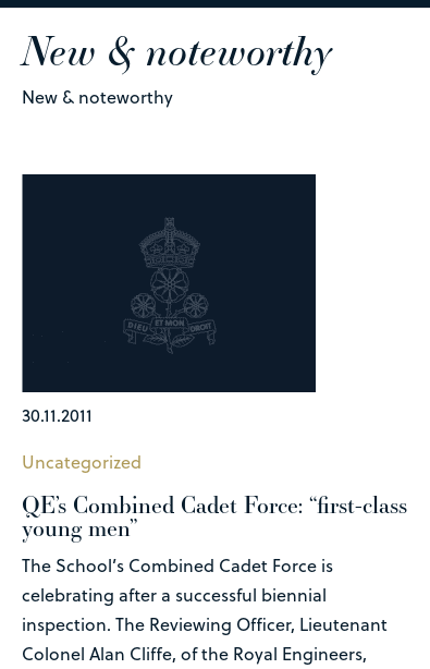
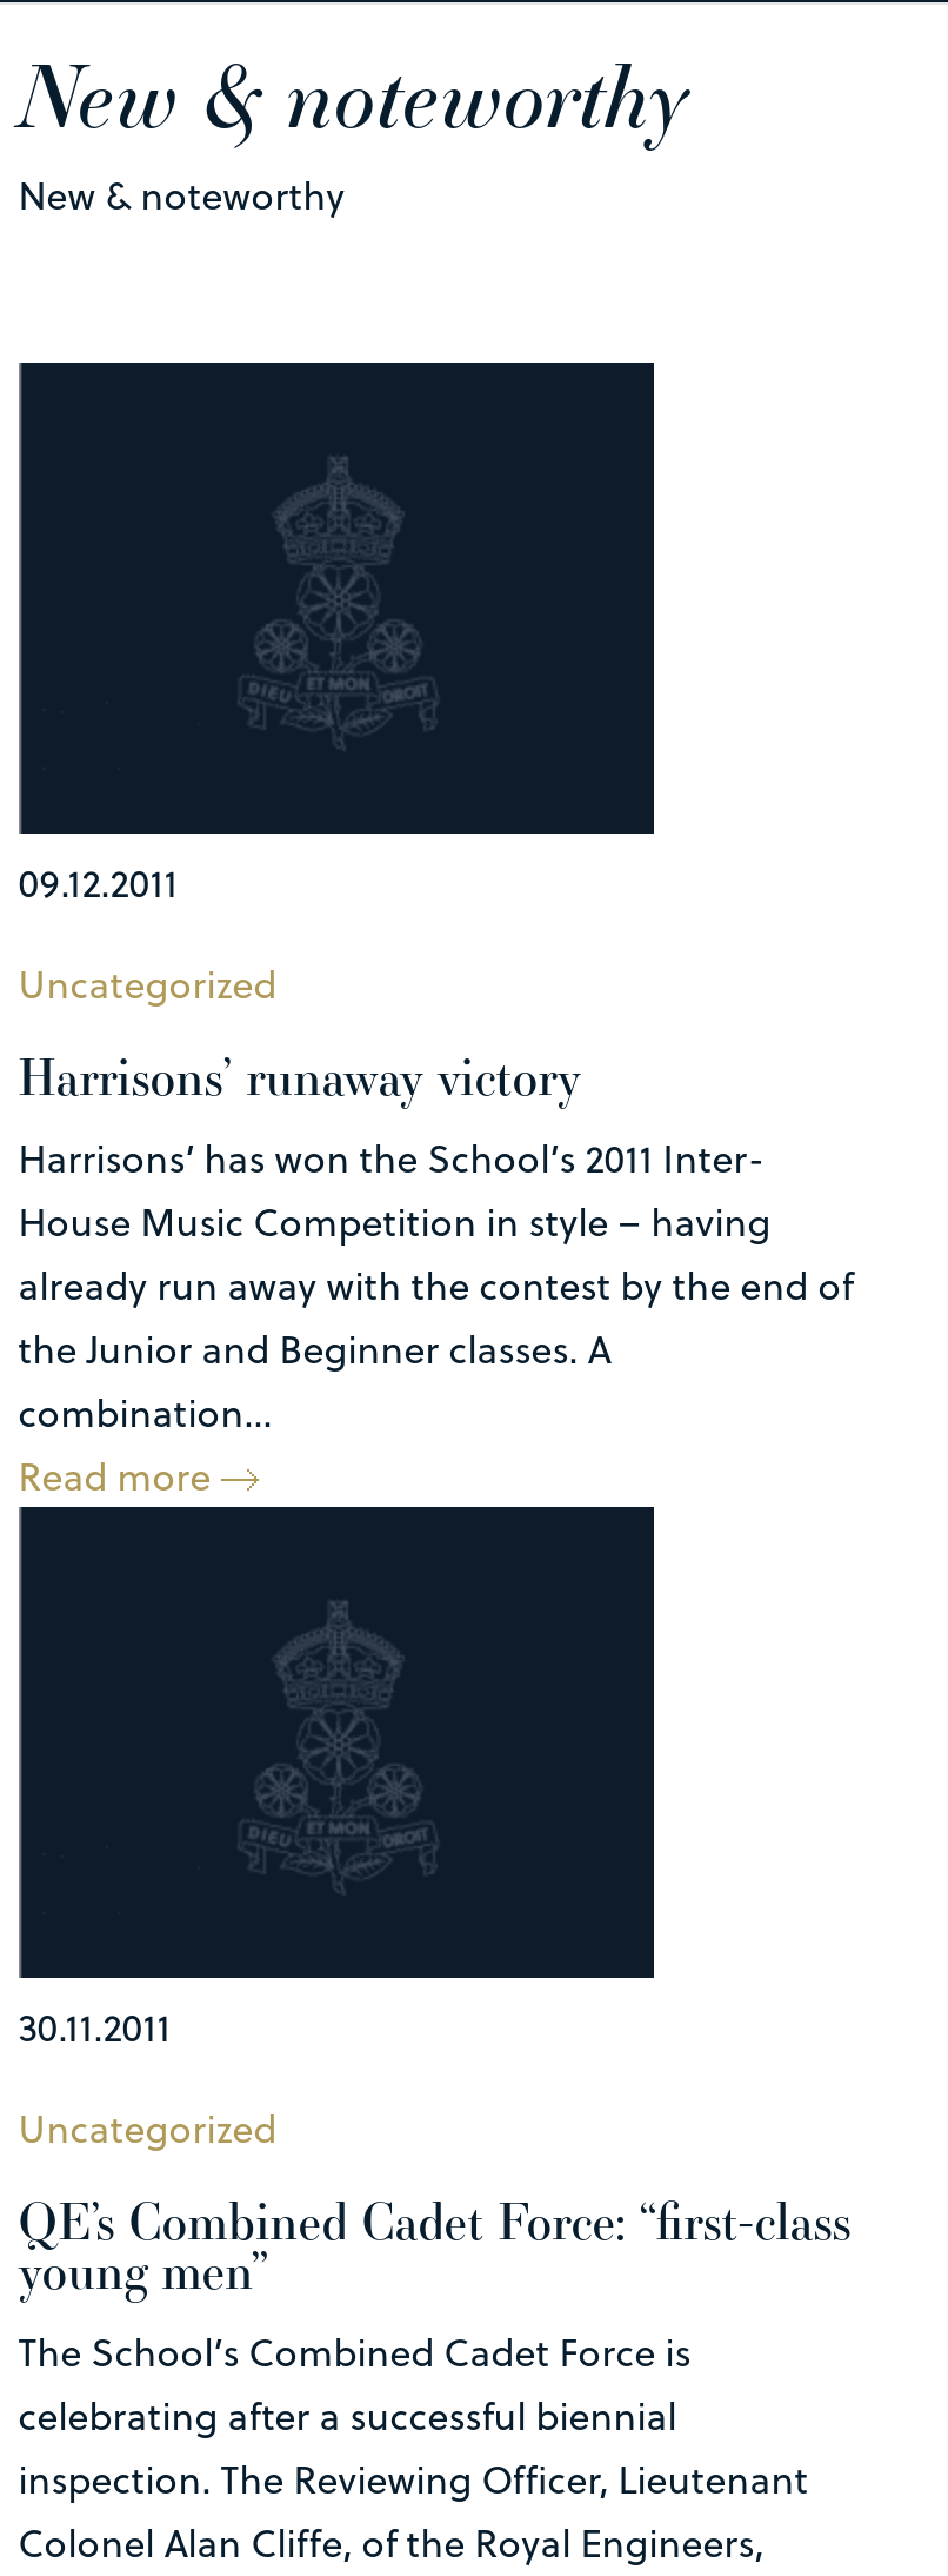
+ 09.12.2011
+ Uncategorized
+ Harrisons’ runaway victory
+ Harrisons’ has won the School’s 2011 Inter-
+ House Music Competition in style – having
+ already run away with the contest by the end of
+ the Junior and Beginner classes. A
+ combination...
+ Read more
